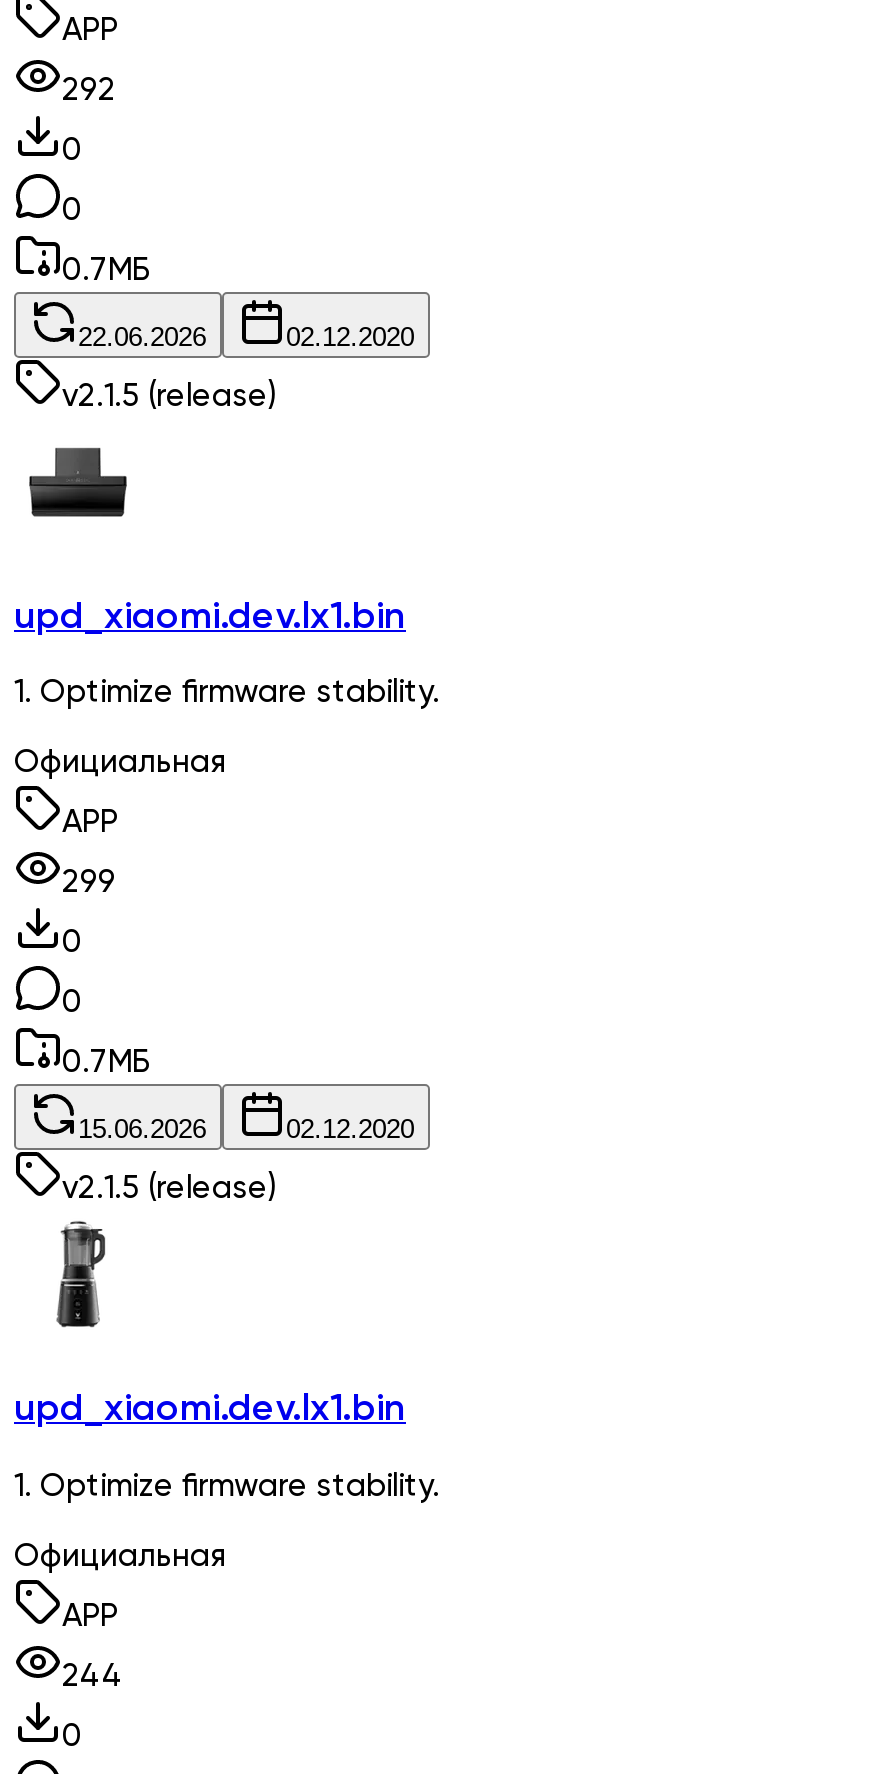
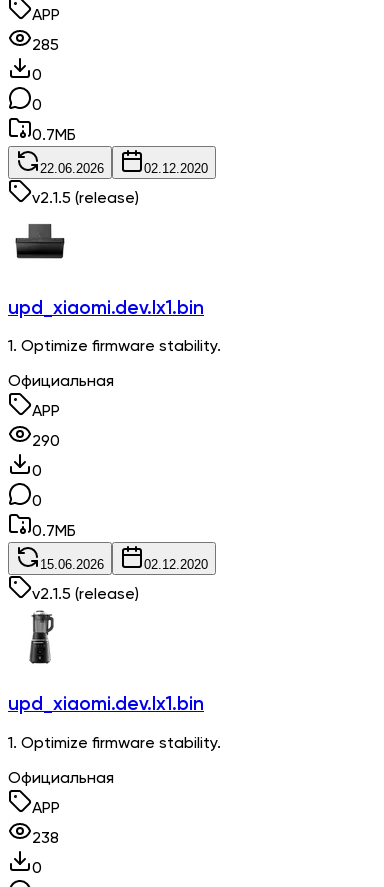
- 292
+ 285

- 299
+ 290

- 244
+ 238
